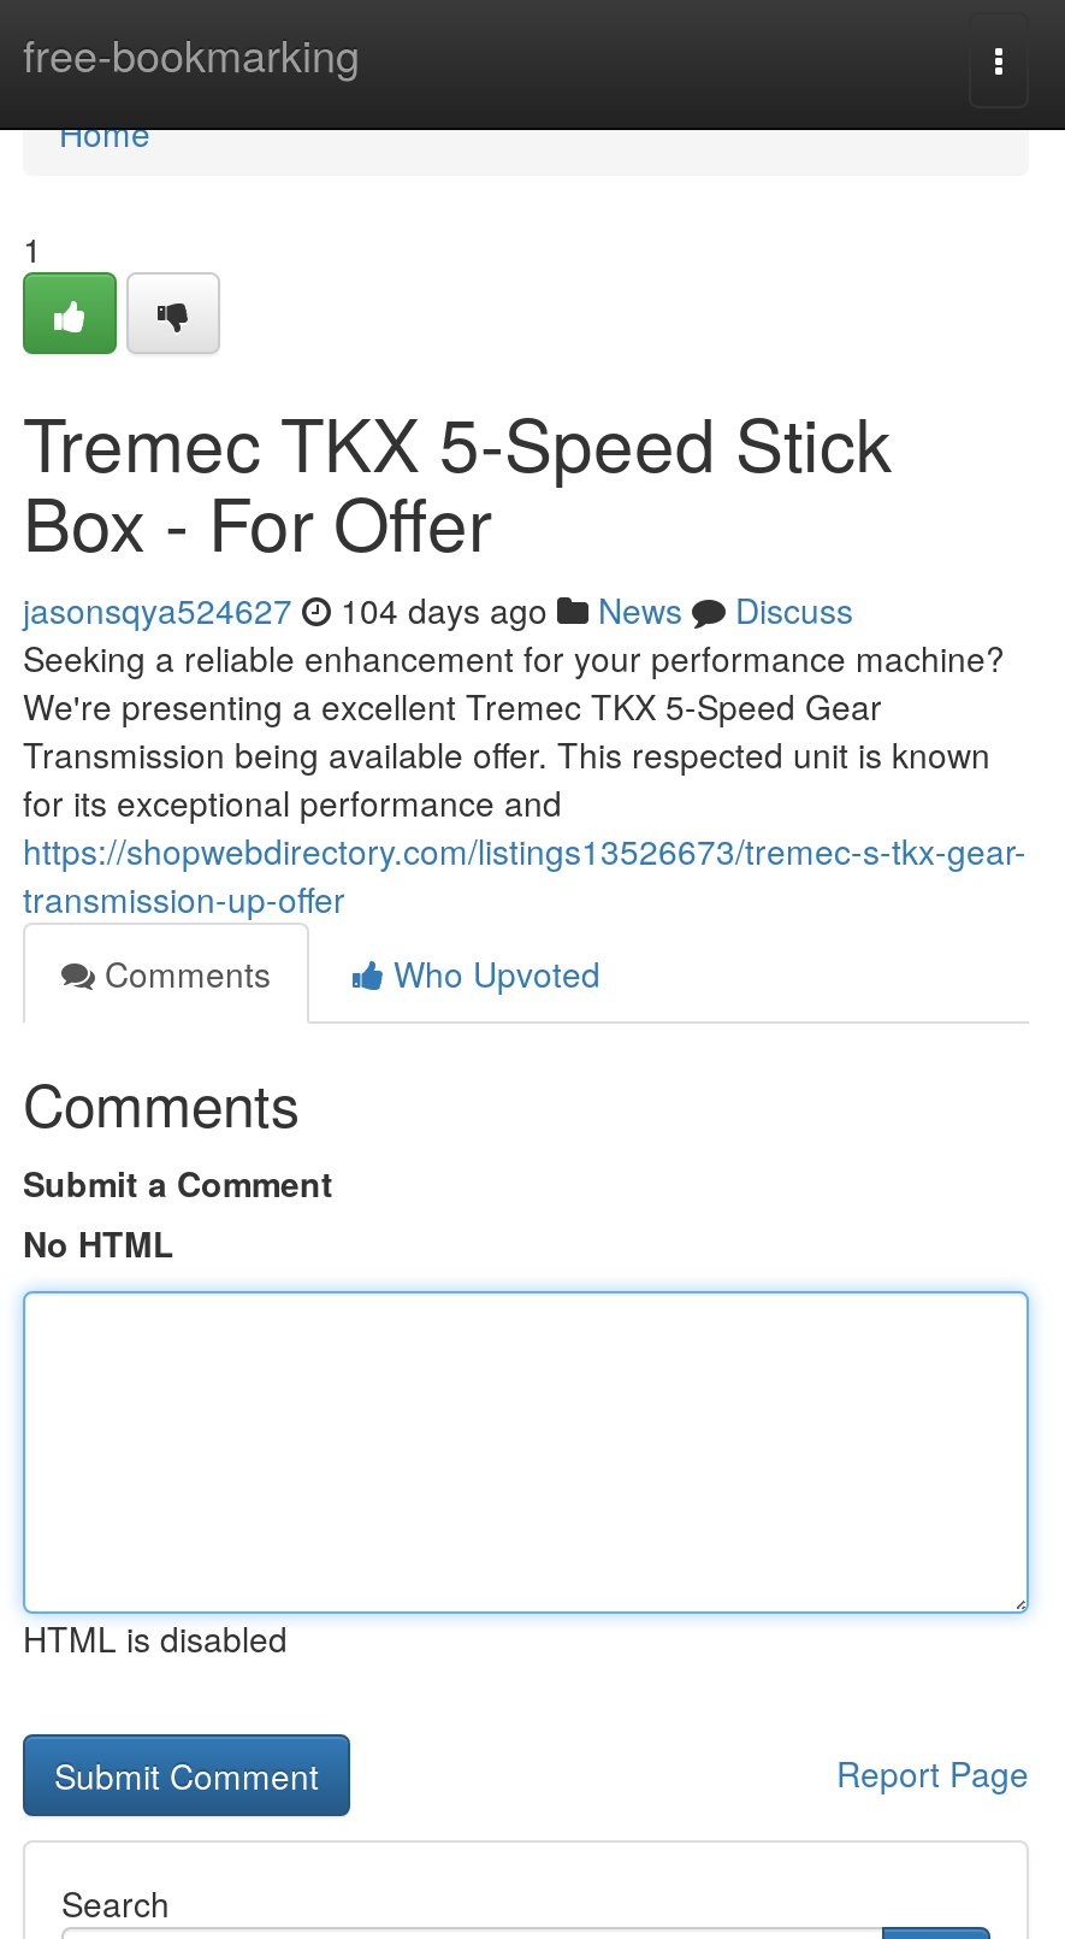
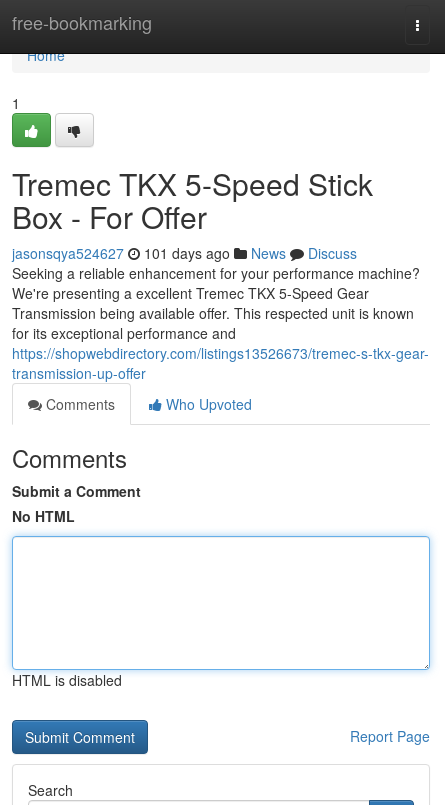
- jasonsqya524627 104 days ago News Discuss
+ jasonsqya524627 101 days ago News Discuss
